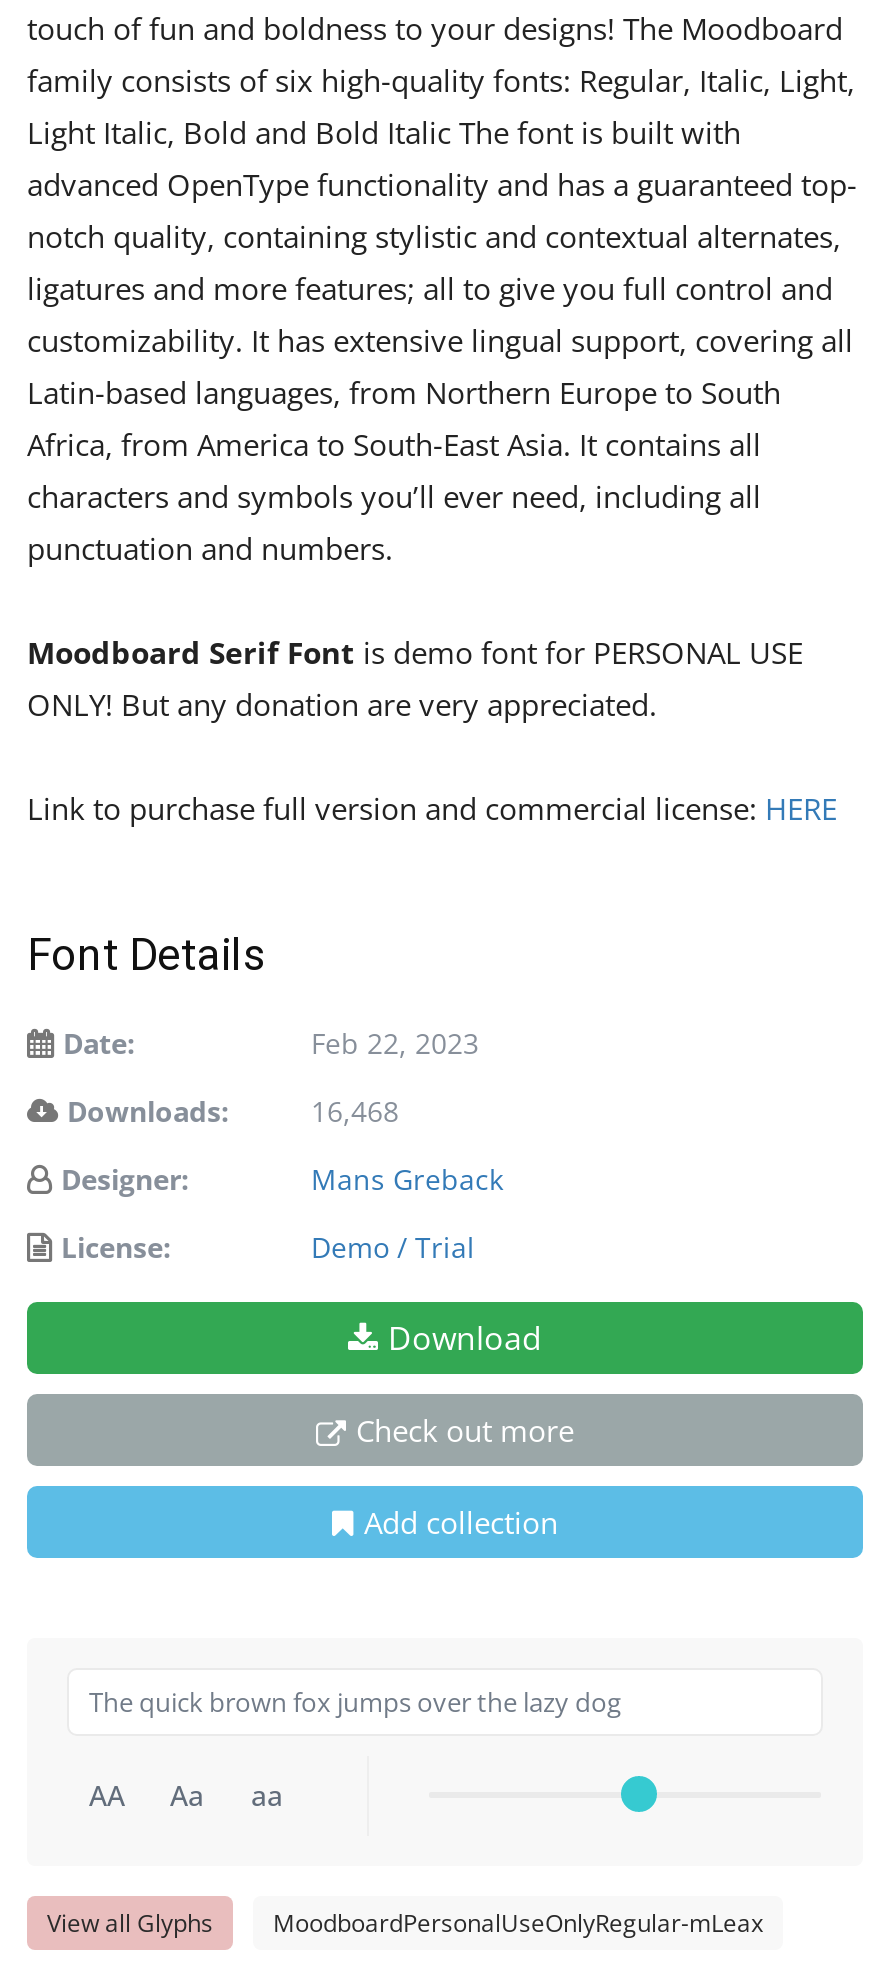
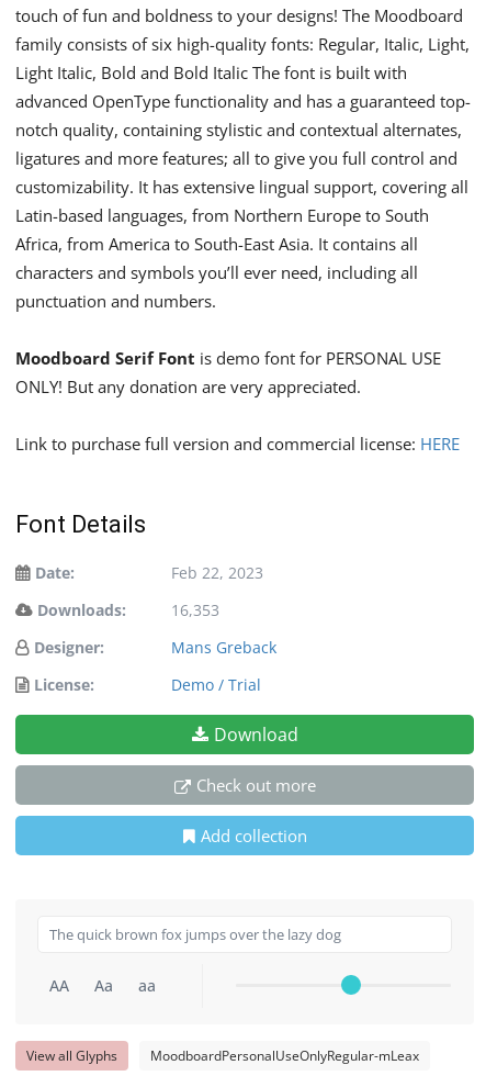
- 16,468
+ 16,353
